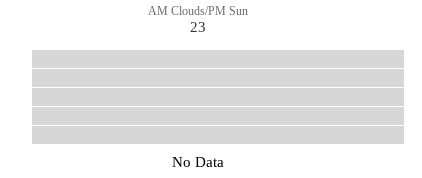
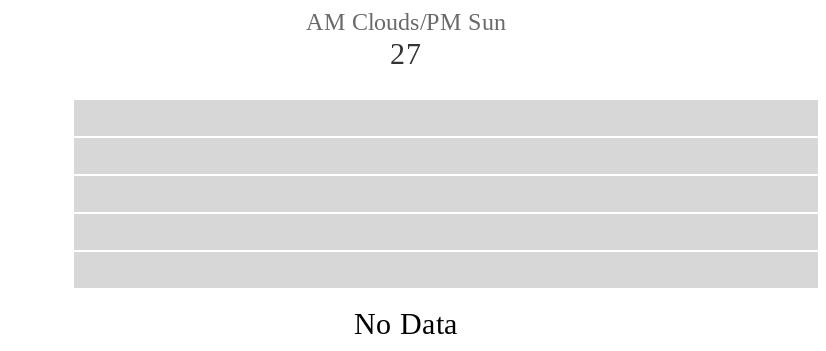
- 23
+ 27
